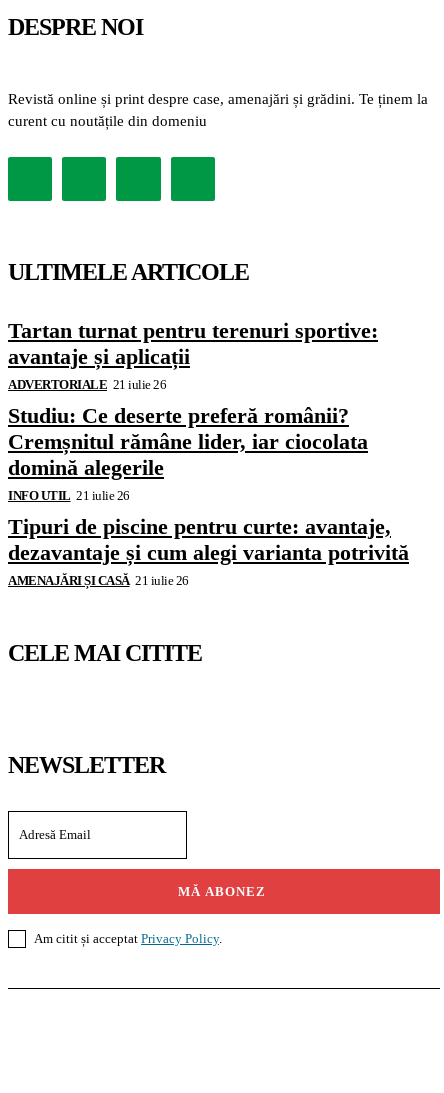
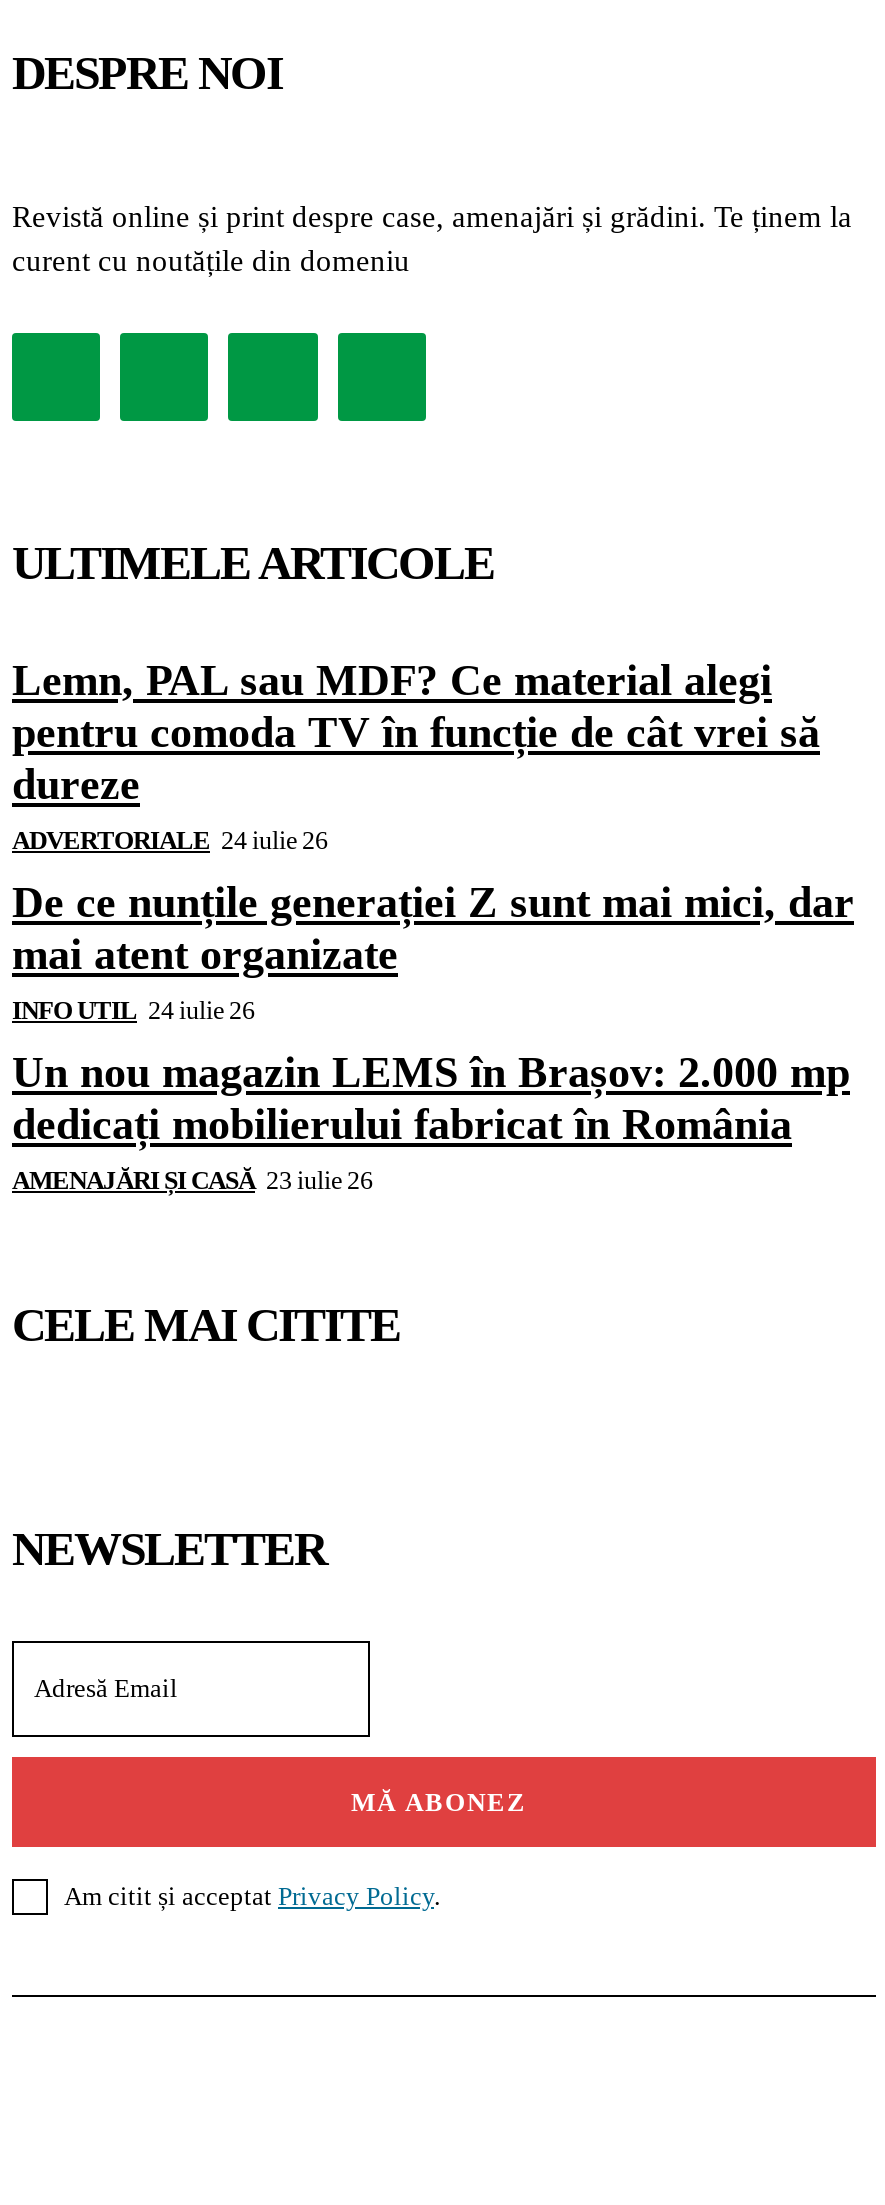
- Tartan turnat pentru terenuri sportive:
- avantaje și aplicații
- ADVERTORIALE 21 iulie 26
- Studiu: Ce deserte preferă românii?
- Cremșnitul rămâne lider, iar ciocolata
- domină alegerile
- INFO UTIL 21 iulie 26
- Tipuri de piscine pentru curte: avantaje,
- dezavantaje și cum alegi varianta potrivită
- AMENAJĂRI ȘI CASĂ 21 iulie 26
+ Lemn, PAL sau MDF? Ce material alegi
+ pentru comoda TV în funcție de cât vrei să
+ dureze
+ ADVERTORIALE 24 iulie 26
+ De ce nunțile generației Z sunt mai mici, dar
+ mai atent organizate
+ INFO UTIL 24 iulie 26
+ Un nou magazin LEMS în Brașov: 2.000 mp
+ dedicați mobilierului fabricat în România
+ AMENAJĂRI ȘI CASĂ 23 iulie 26
